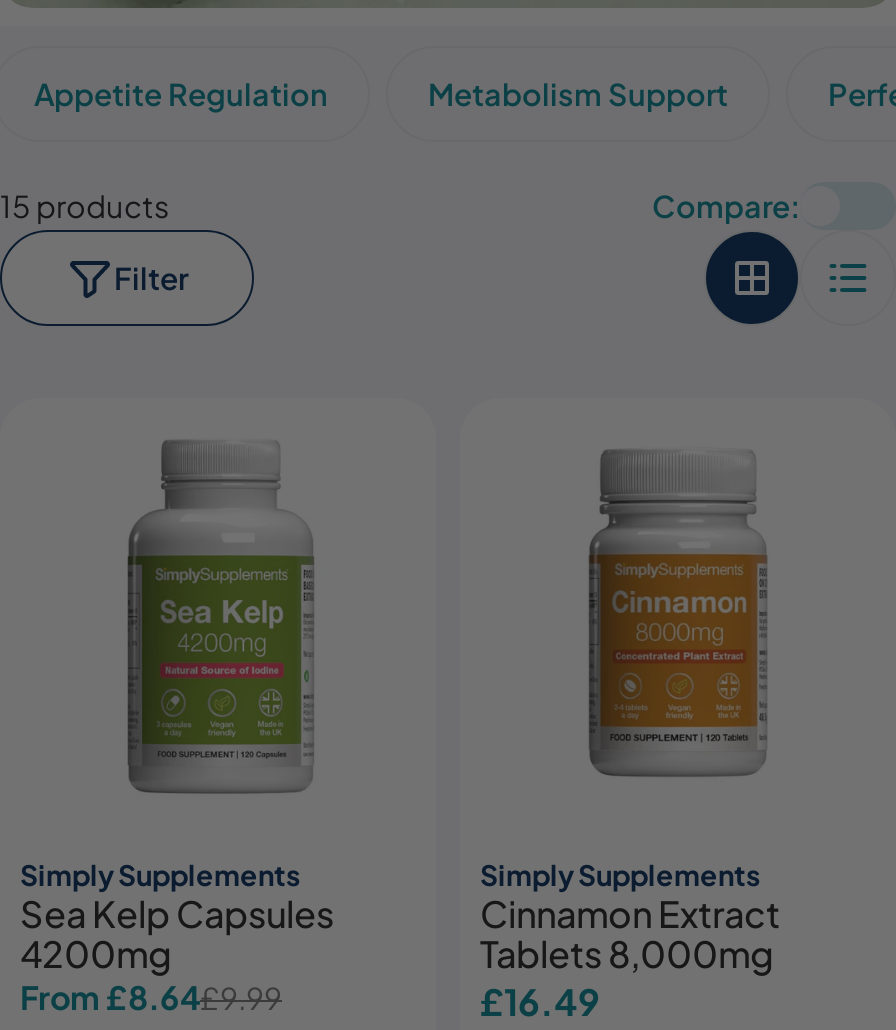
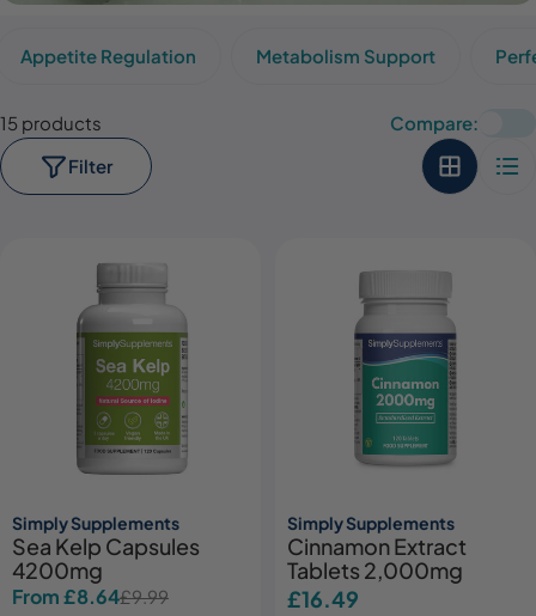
- [image]
+ [image]

- Tablets 8,000mg
+ Tablets 2,000mg
